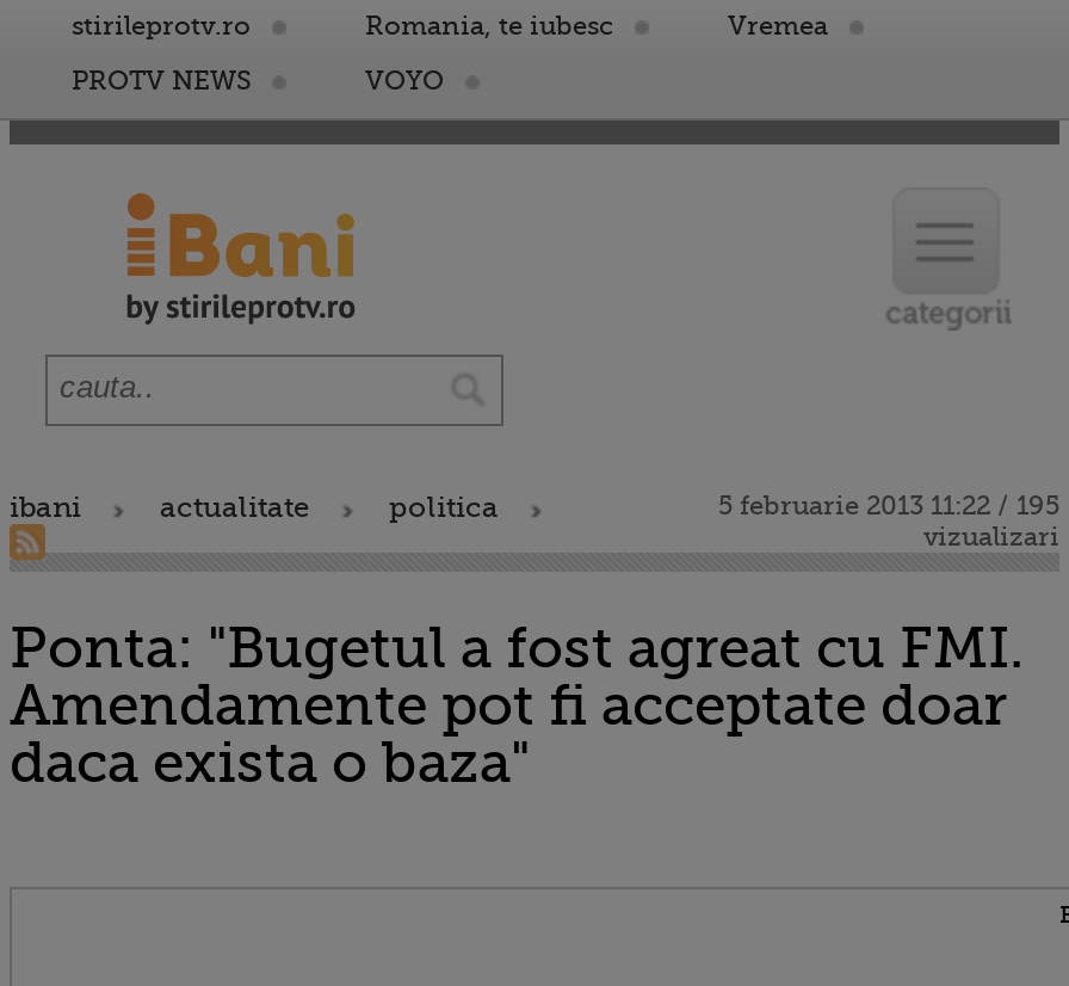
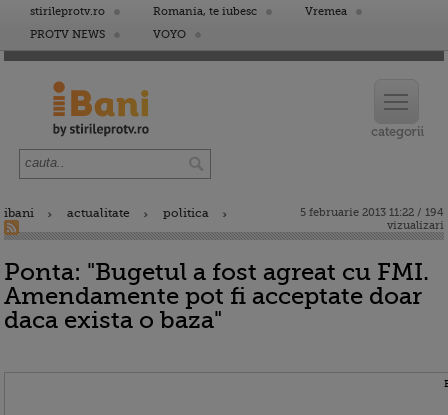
- 5 februarie 2013 11:22 / 195
+ 5 februarie 2013 11:22 / 194
